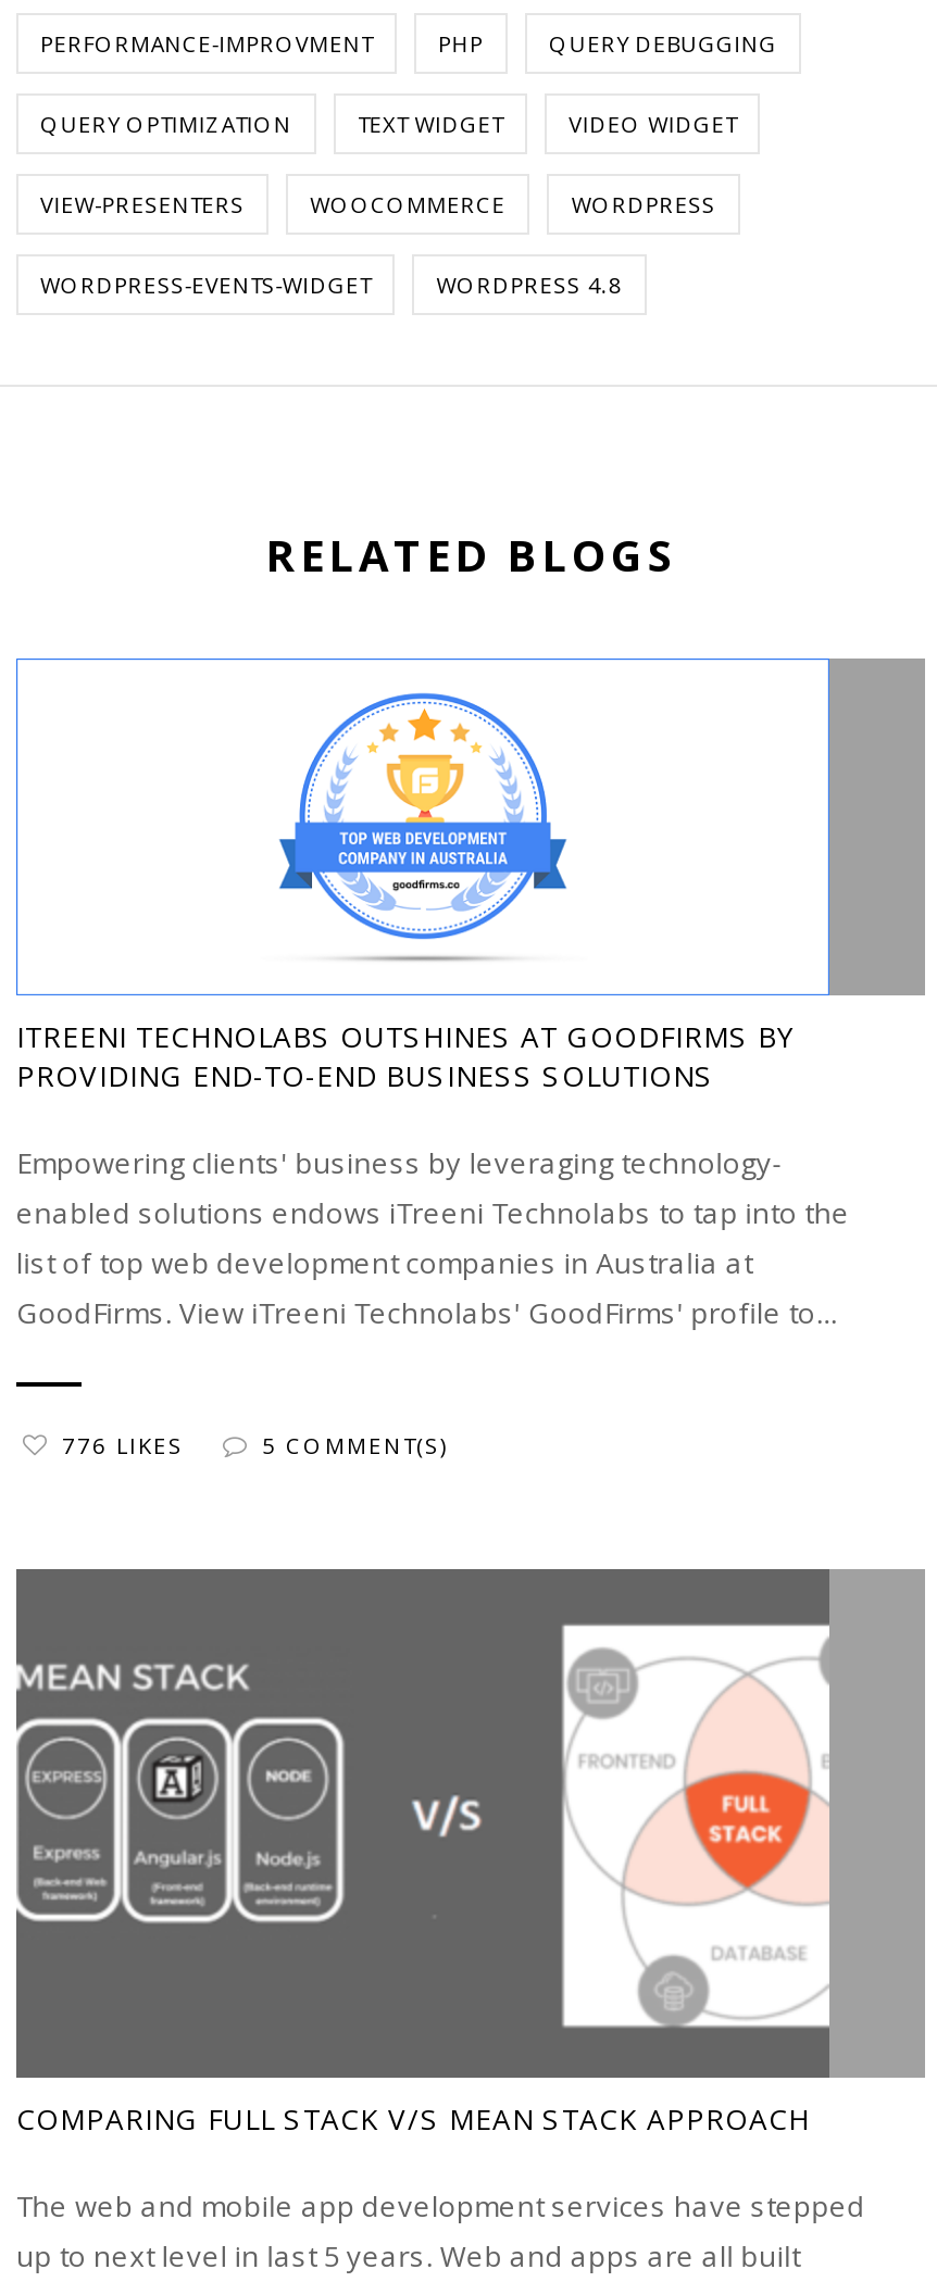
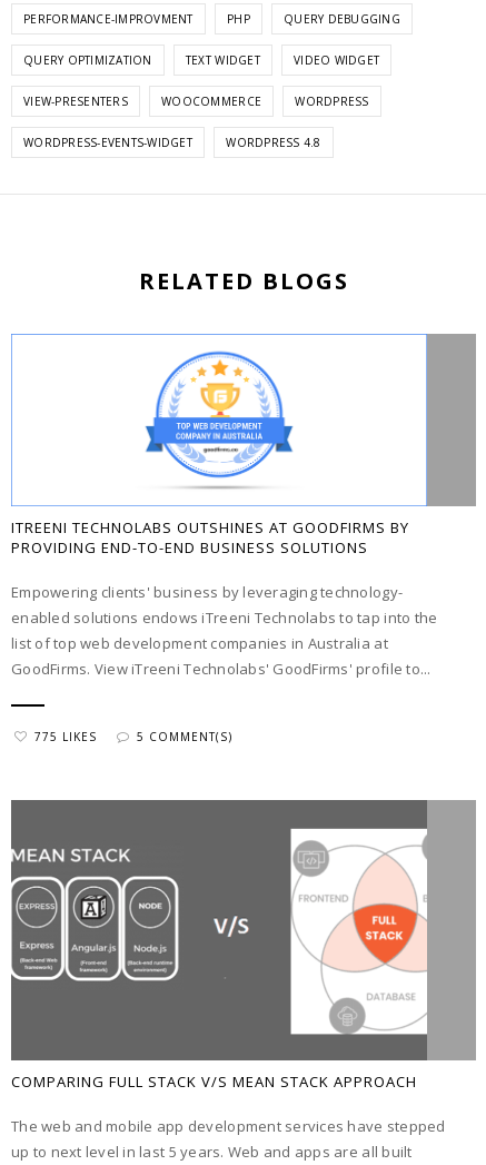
- 776 LIKES
+ 775 LIKES
